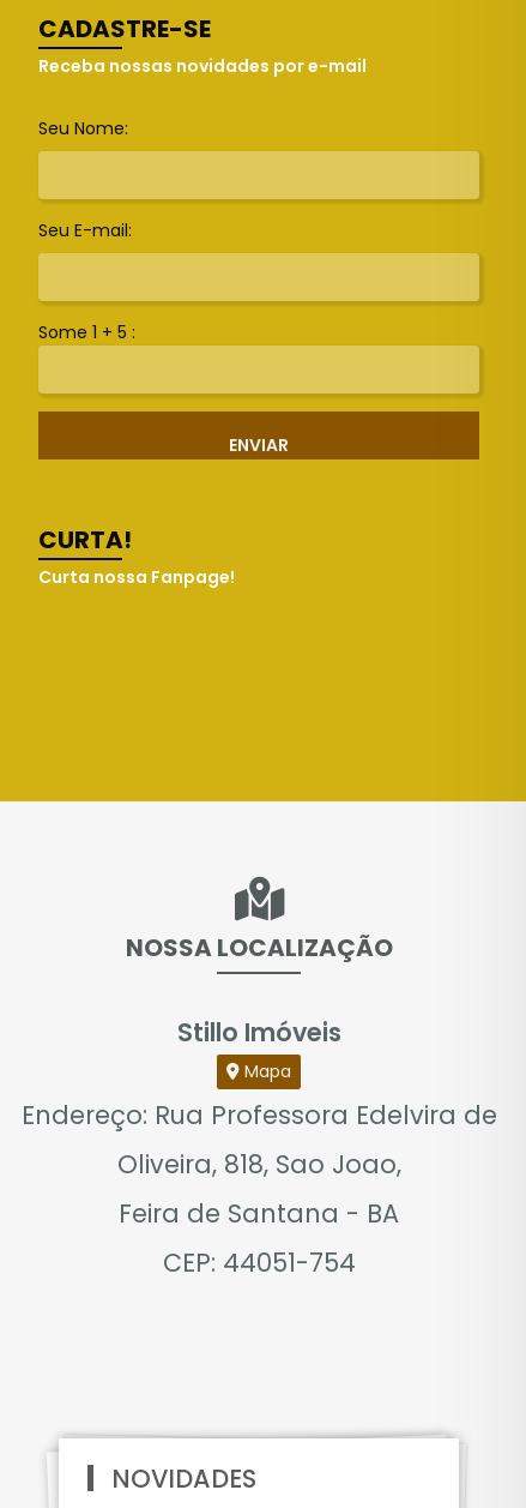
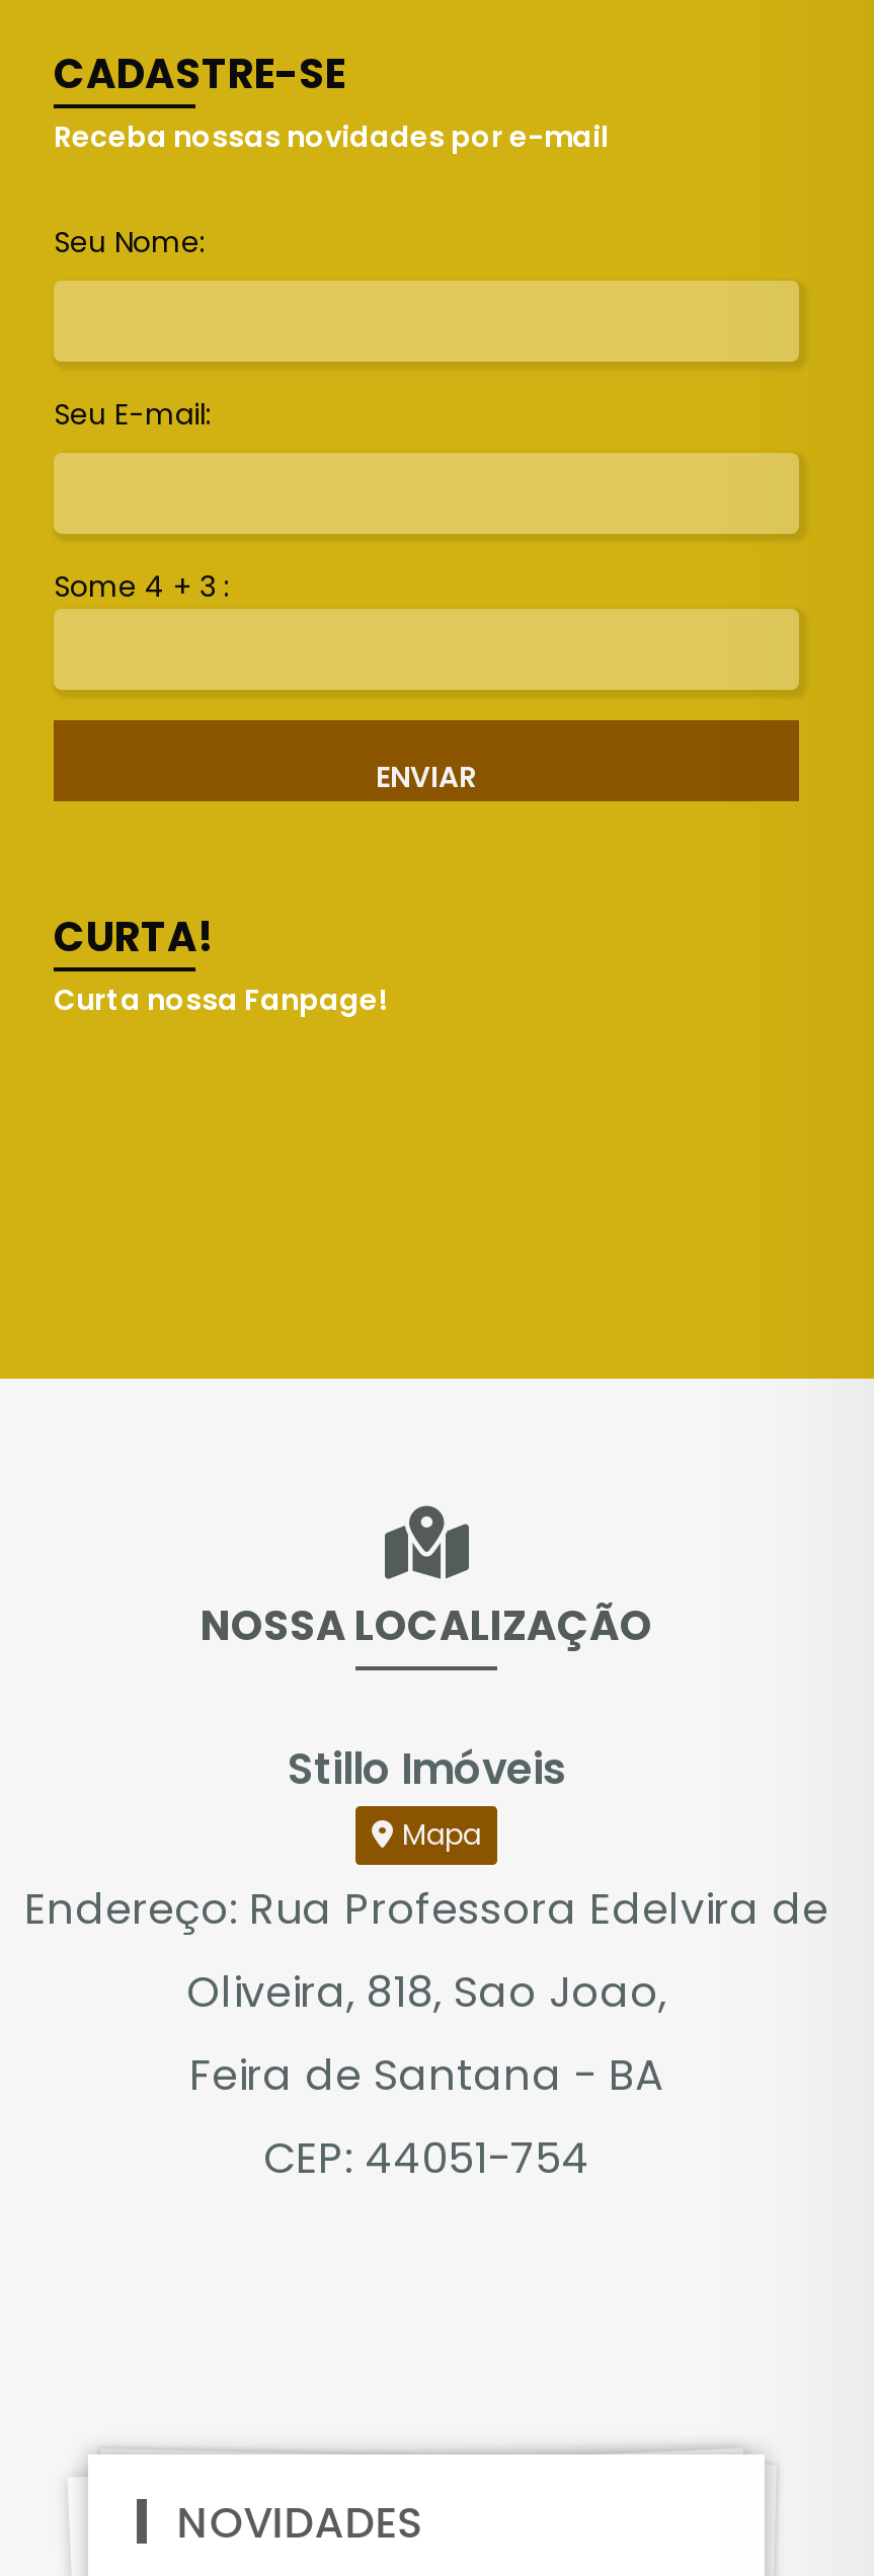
- Some 1 + 5 :
+ Some 4 + 3 :
